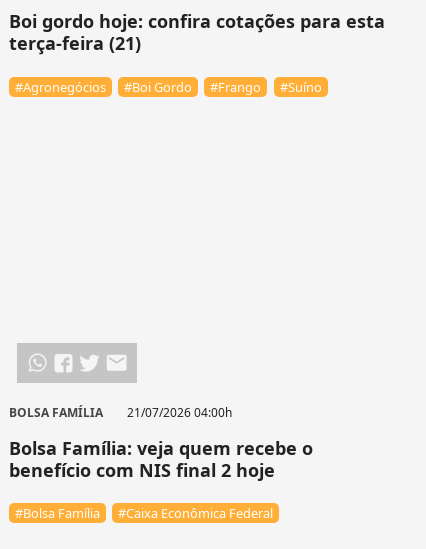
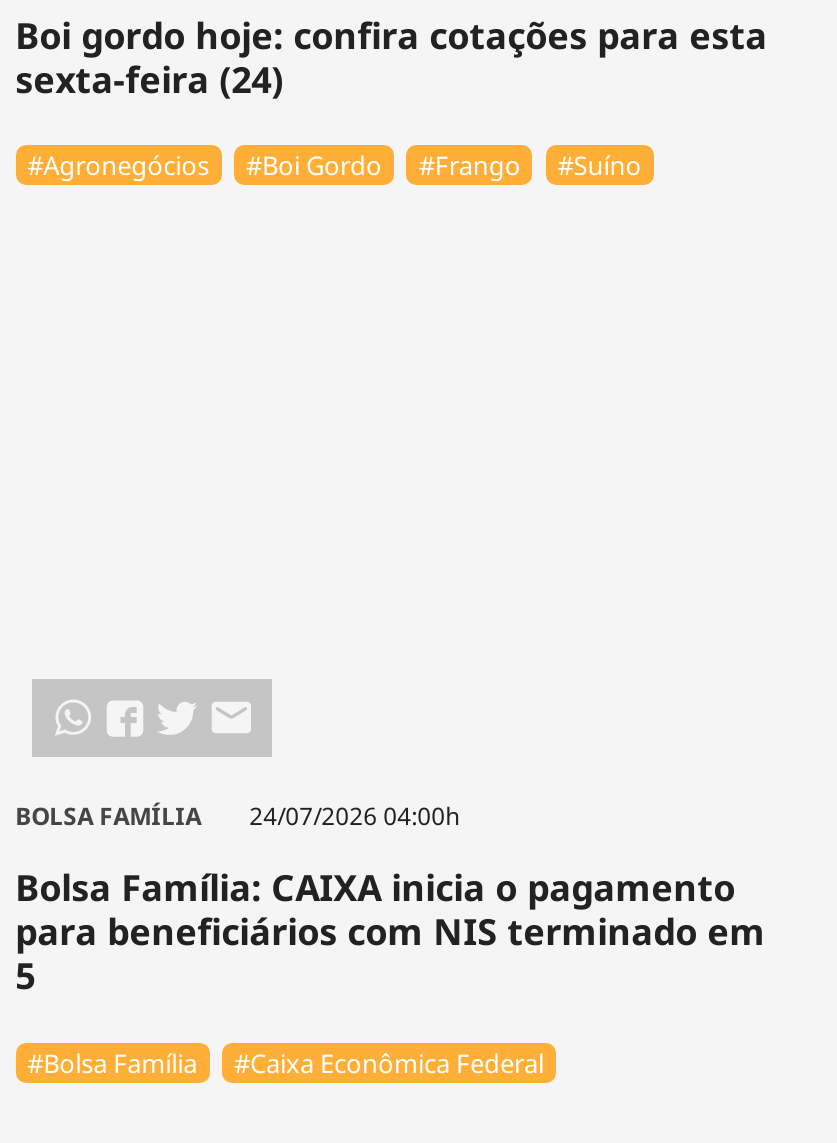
- terça-feira (21)
+ sexta-feira (24)

- BOLSA FAMÍLIA 21/07/2026 04:00h
+ BOLSA FAMÍLIA 24/07/2026 04:00h

- Bolsa Família: veja quem recebe o
- benefício com NIS final 2 hoje
+ Bolsa Família: CAIXA inicia o pagamento
+ para beneficiários com NIS terminado em
+ 5
